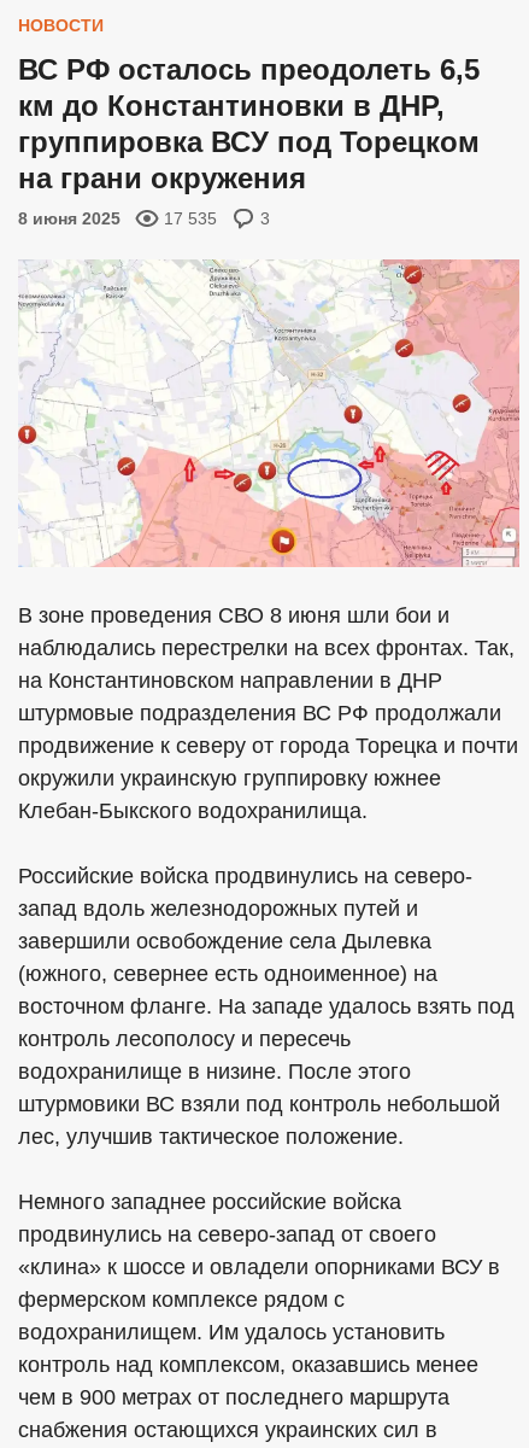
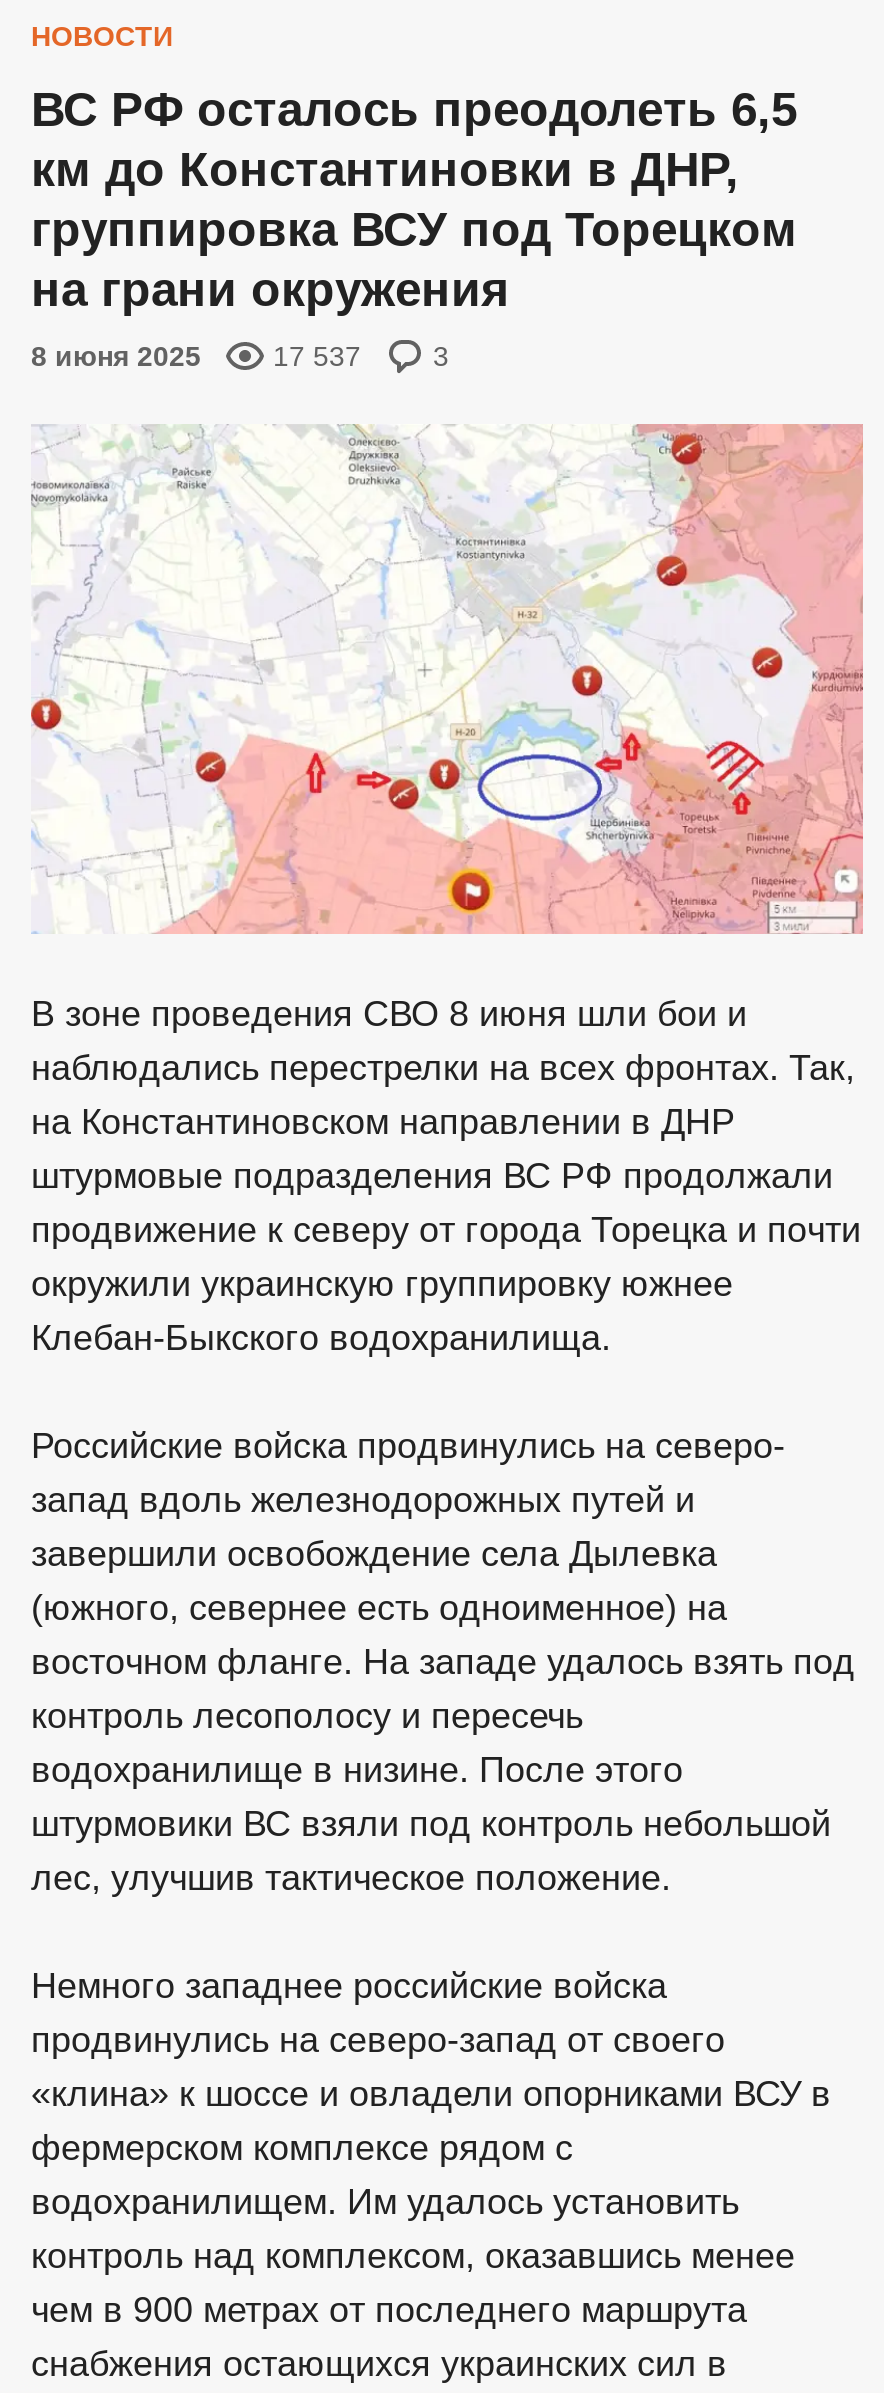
- 17 535
+ 17 537
